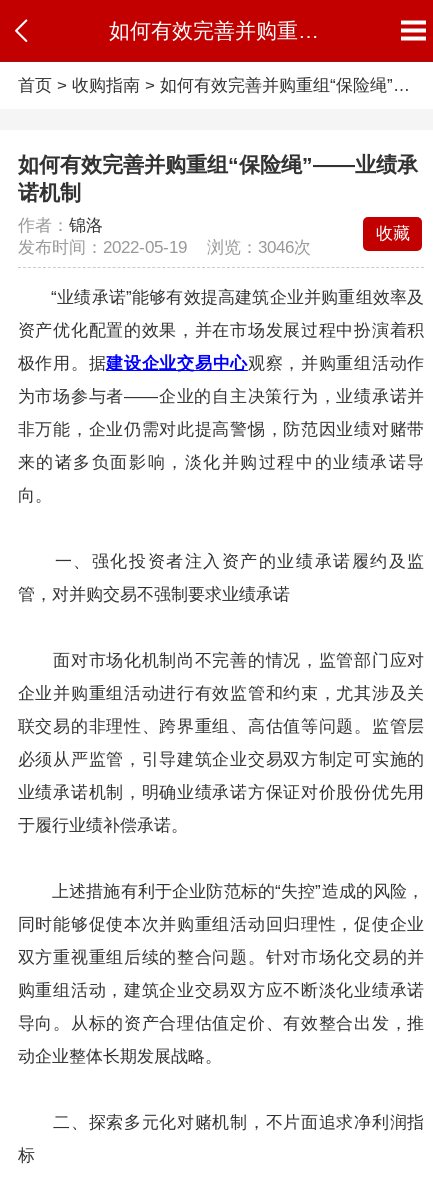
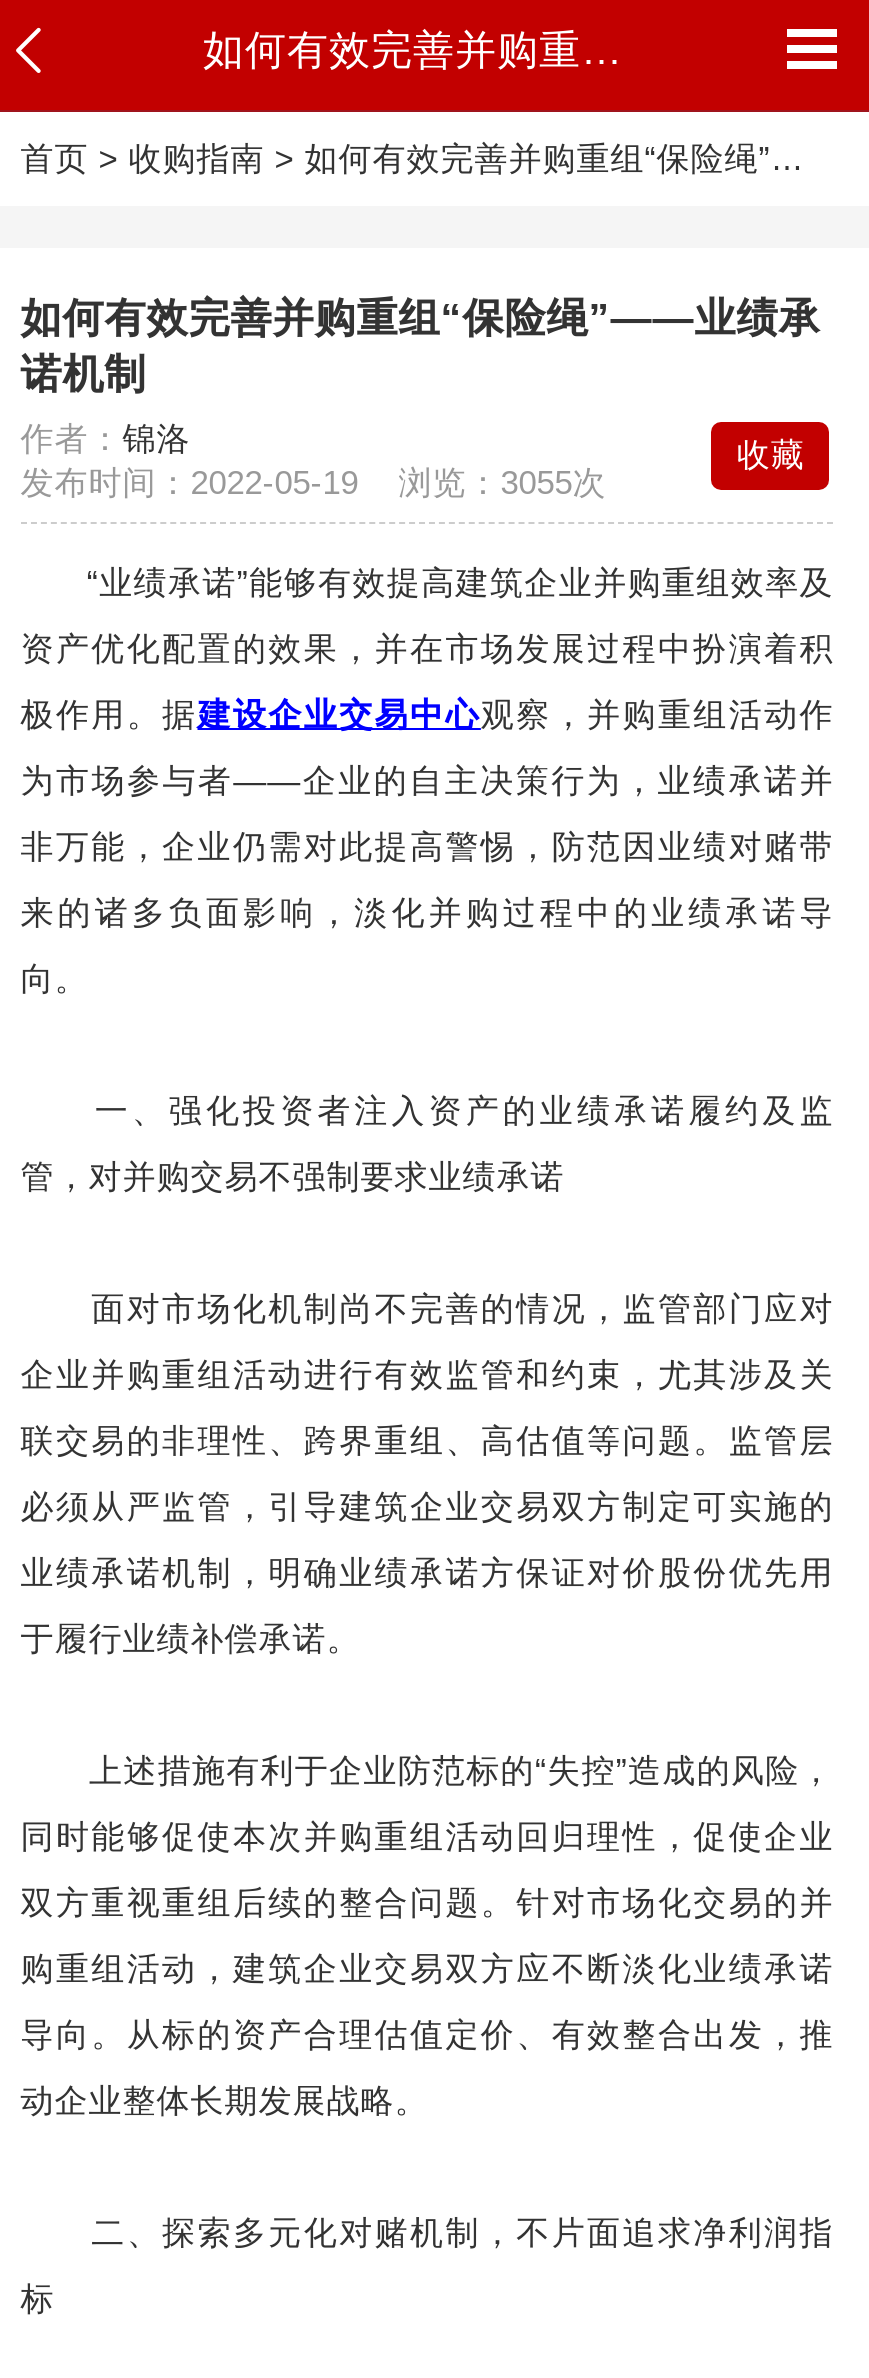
- 发布时间：2022-05-19 浏览：3046次
+ 发布时间：2022-05-19 浏览：3055次
